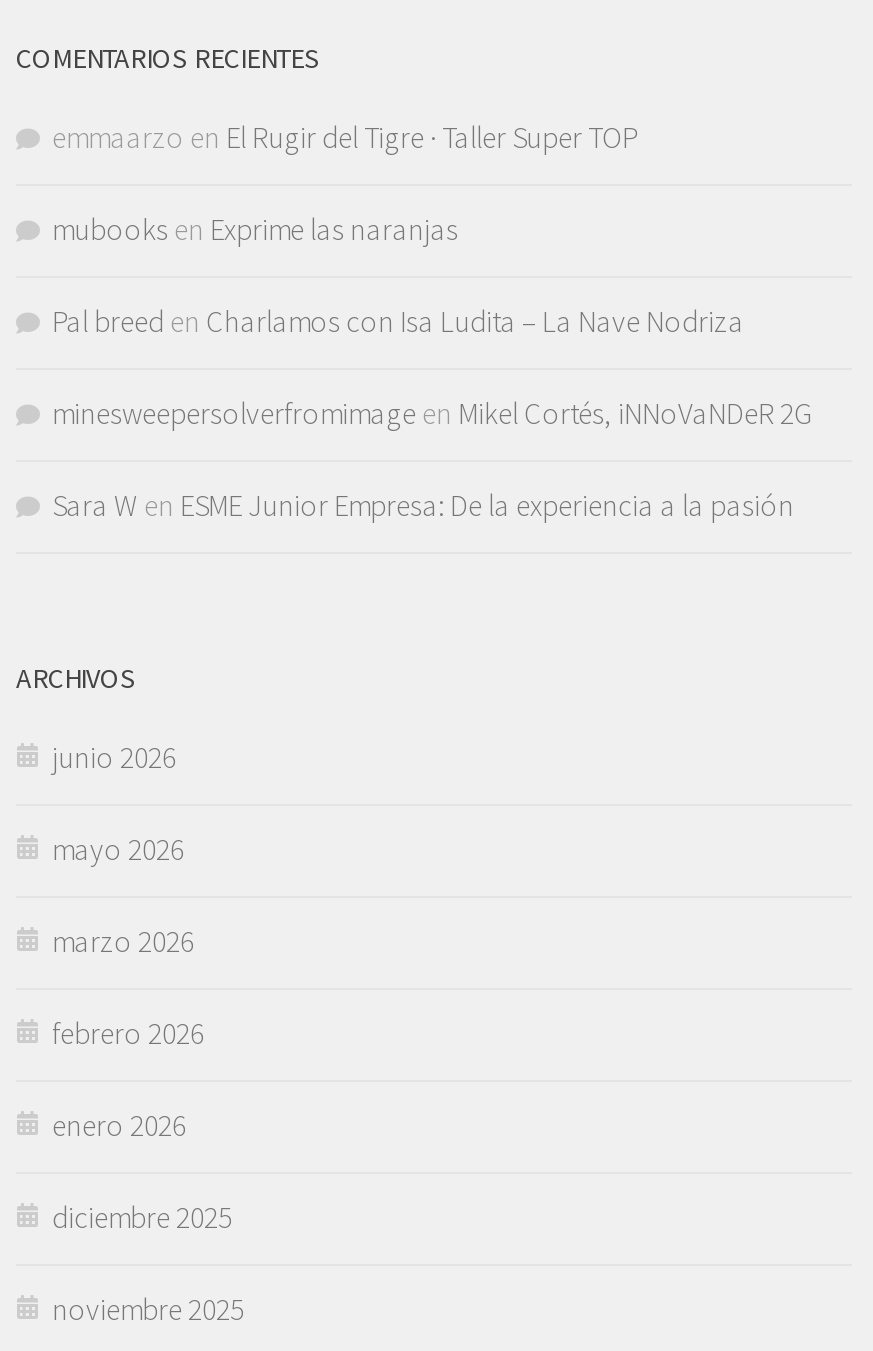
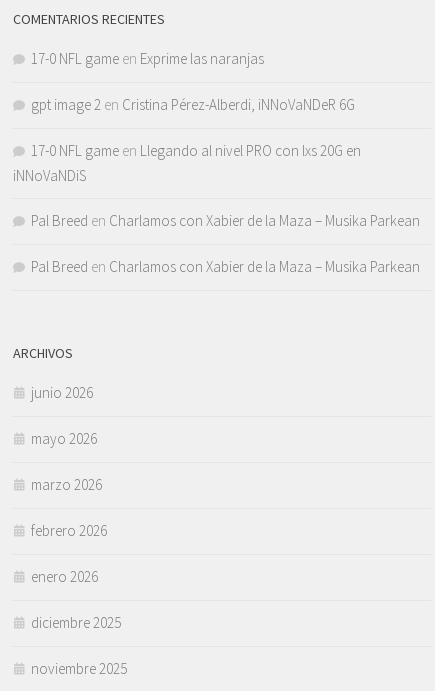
- emmaarzo en El Rugir del Tigre · Taller Super TOP
+ 17-0 NFL game en Exprime las naranjas

- mubooks en Exprime las naranjas
+ gpt image 2 en Cristina Pérez-Alberdi, iNNoVaNDeR 6G

- Pal breed en Charlamos con Isa Ludita – La Nave Nodriza
+ 17-0 NFL game en Llegando al nivel PRO con lxs 20G en
+ iNNoVaNDiS

- minesweepersolverfromimage en Mikel Cortés, iNNoVaNDeR 2G
+ Pal Breed en Charlamos con Xabier de la Maza – Musika Parkean

- Sara W en ESME Junior Empresa: De la experiencia a la pasión
+ Pal Breed en Charlamos con Xabier de la Maza – Musika Parkean
